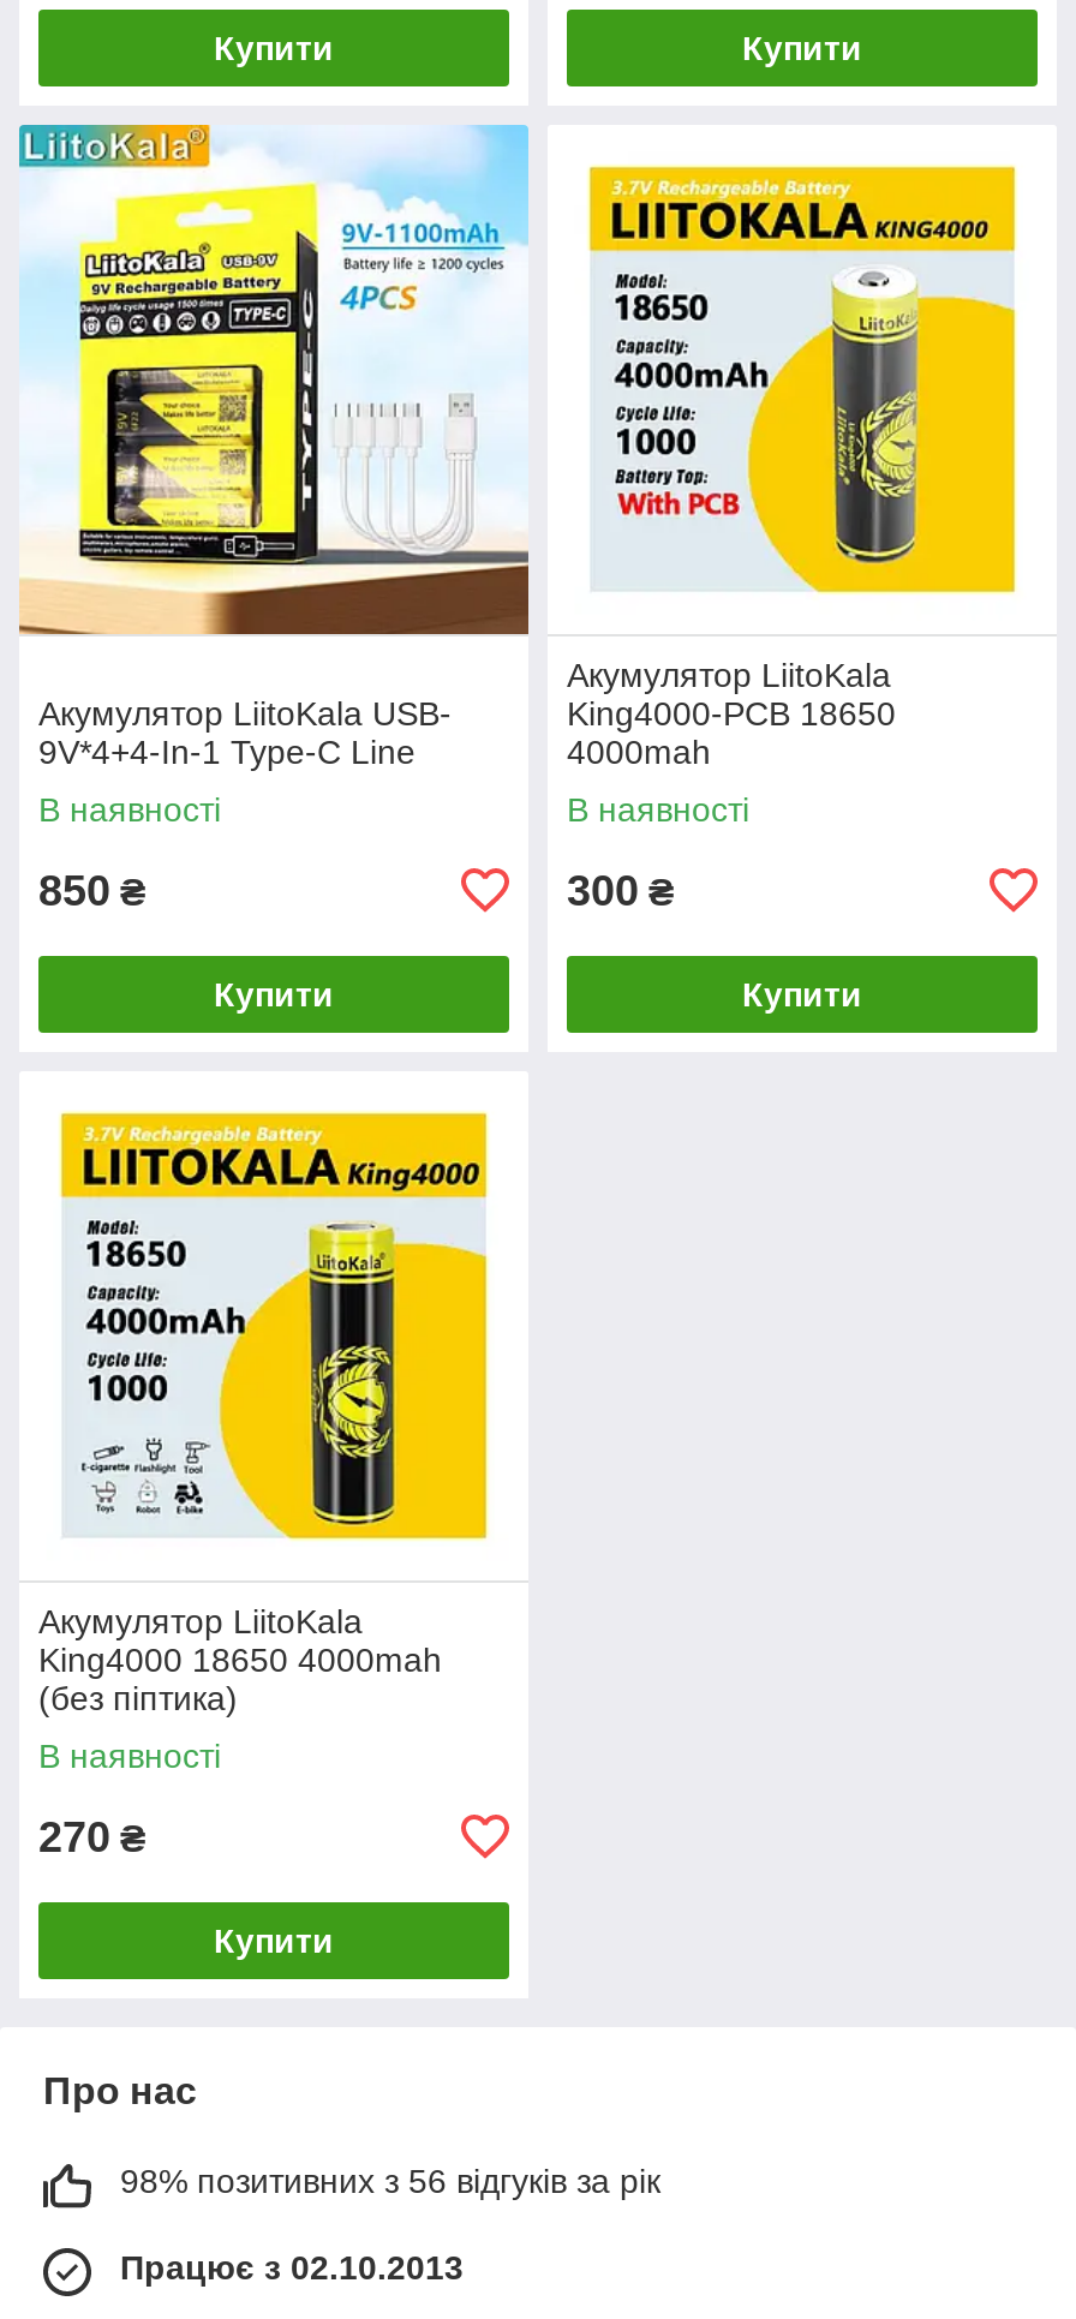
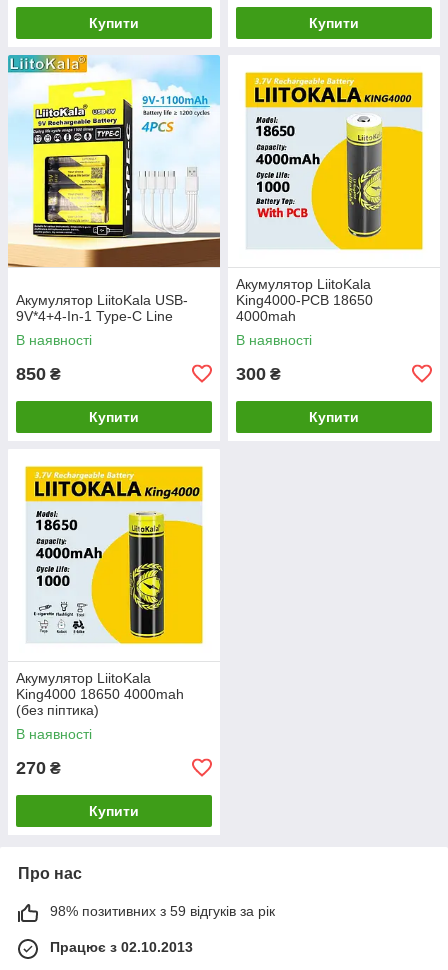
- 98% позитивних з 56 відгуків за рік
+ 98% позитивних з 59 відгуків за рік
